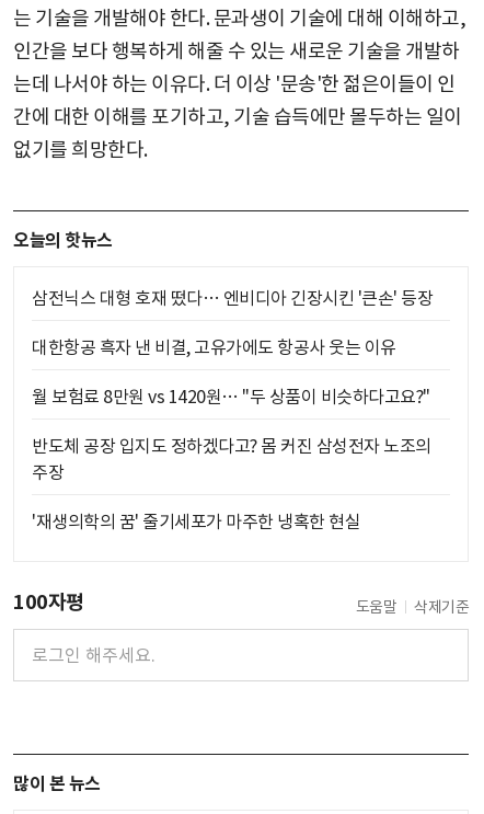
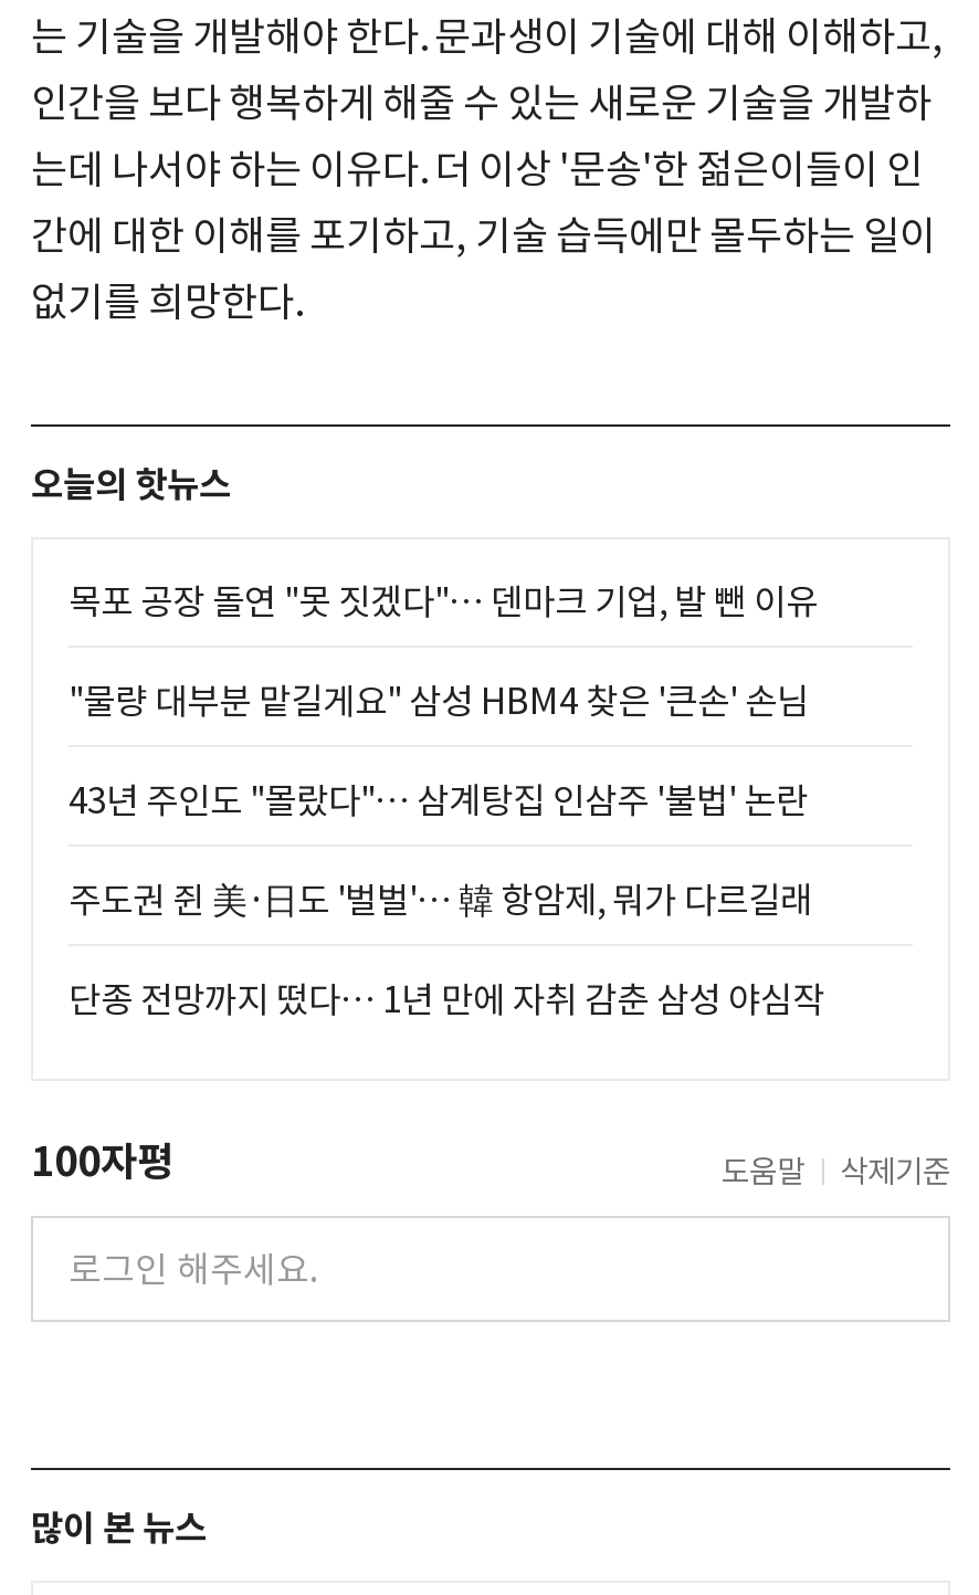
- 삼전닉스 대형 호재 떴다… 엔비디아 긴장시킨 '큰손' 등장
+ 목포 공장 돌연 "못 짓겠다"… 덴마크 기업, 발 뺀 이유

- 대한항공 흑자 낸 비결, 고유가에도 항공사 웃는 이유
+ "물량 대부분 맡길게요" 삼성 HBM4 찾은 '큰손' 손님

- 월 보험료 8만원 vs 1420원… "두 상품이 비슷하다고요?"
+ 43년 주인도 "몰랐다"… 삼계탕집 인삼주 '불법' 논란

- 반도체 공장 입지도 정하겠다고? 몸 커진 삼성전자 노조의
- 주장
+ 주도권 쥔 美·日도 '벌벌'… 韓 항암제, 뭐가 다르길래

- '재생의학의 꿈' 줄기세포가 마주한 냉혹한 현실
+ 단종 전망까지 떴다… 1년 만에 자취 감춘 삼성 야심작
